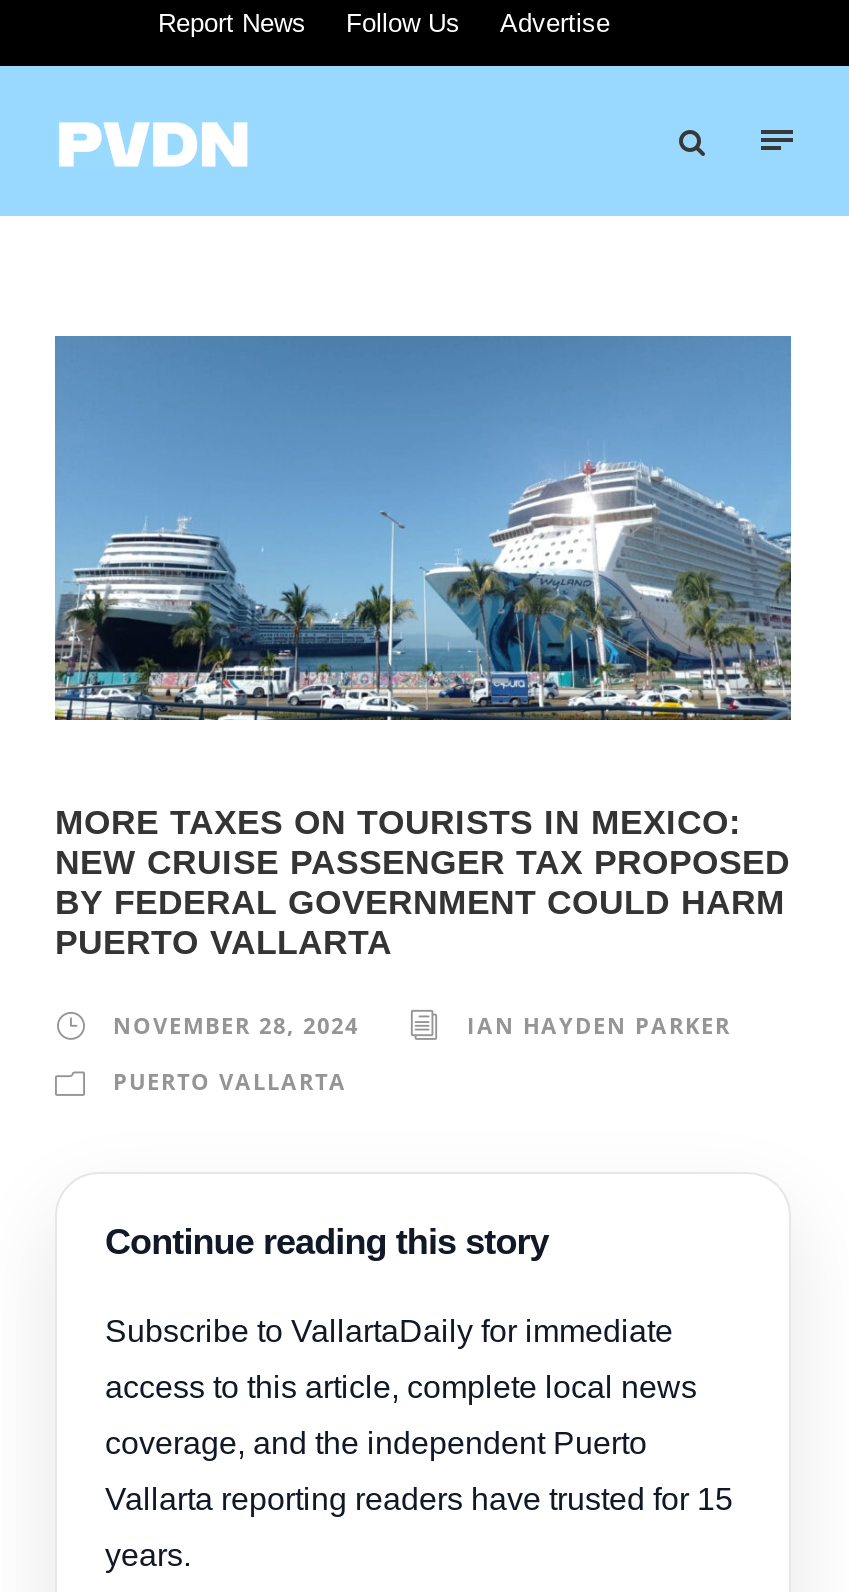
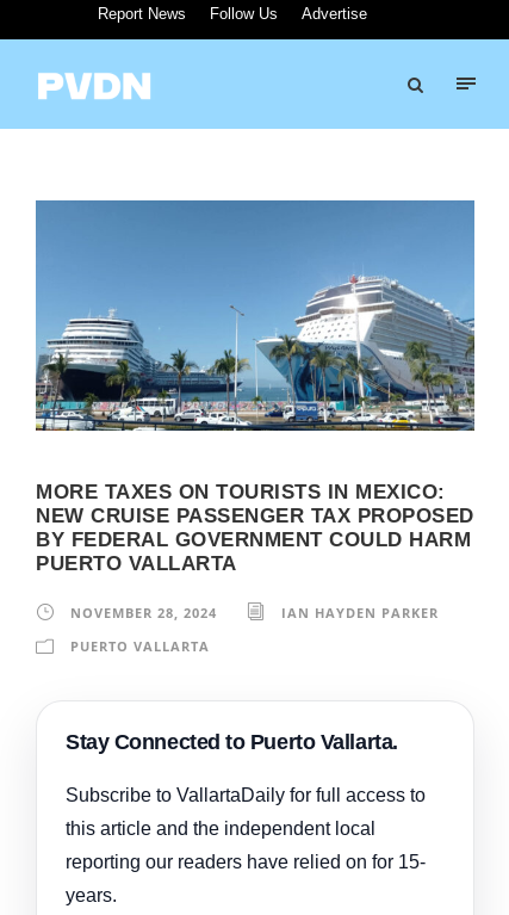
- Continue reading this story
- Subscribe to VallartaDaily for immediate
- access to this article, complete local news
- coverage, and the independent Puerto
- Vallarta reporting readers have trusted for 15
+ Stay Connected to Puerto Vallarta.
+ Subscribe to VallartaDaily for full access to
+ this article and the independent local
+ reporting our readers have relied on for 15-
